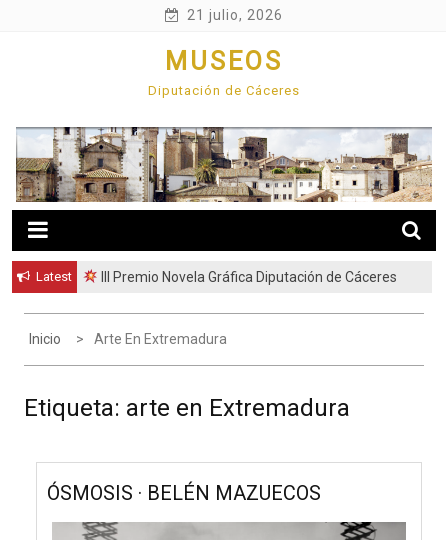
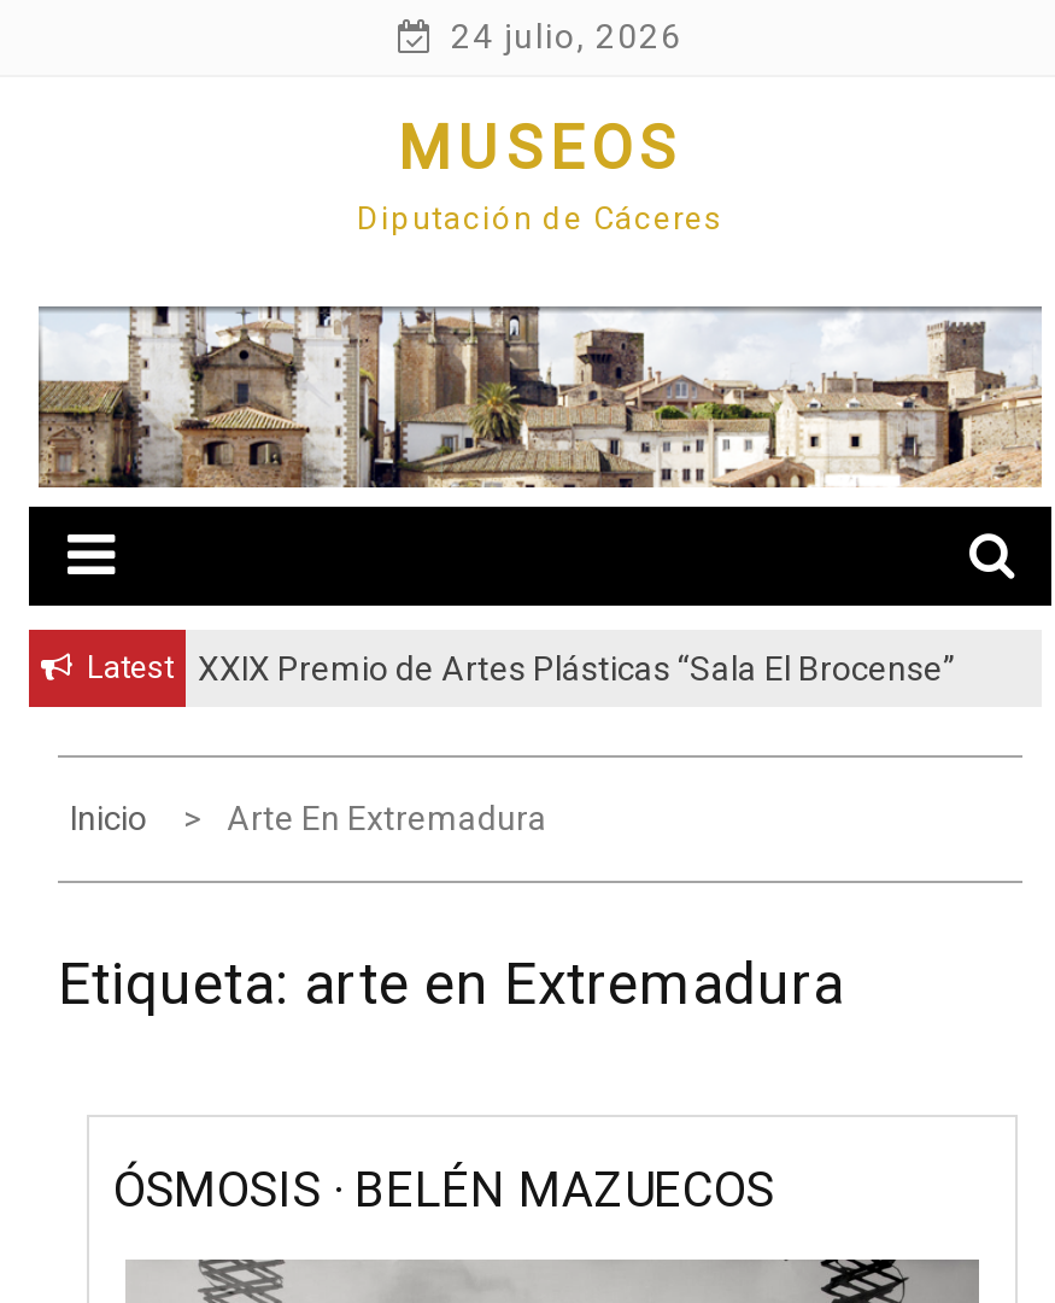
- 21 julio, 2026
+ 24 julio, 2026

- III Premio Novela Gráfica Diputación de Cáceres
+ XXIX Premio de Artes Plásticas “Sala El Brocense”
